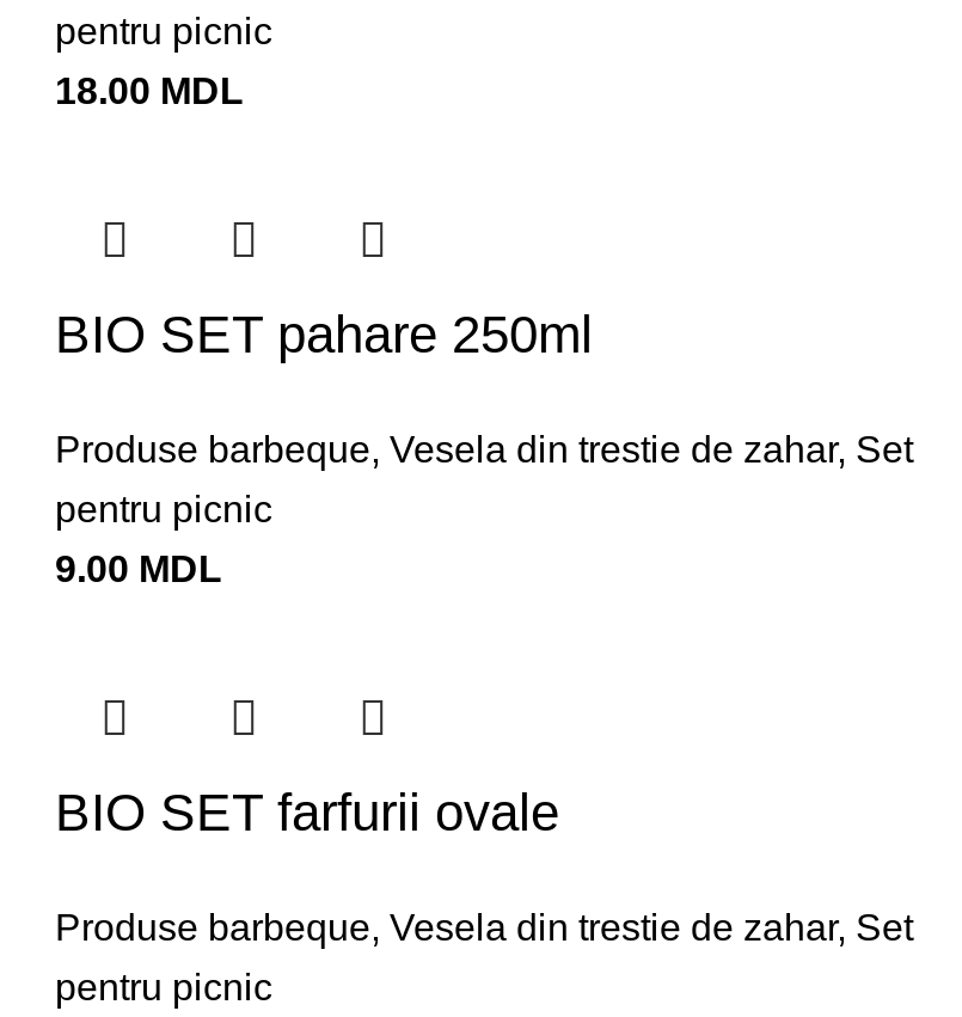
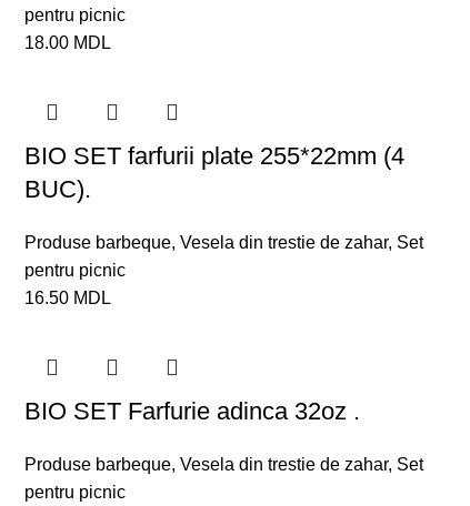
- BIO SET pahare 250ml
+ BIO SET farfurii plate 255*22mm (4
+ BUC).

- 9.00 MDL
+ 16.50 MDL

- BIO SET farfurii ovale
+ BIO SET Farfurie adinca 32oz .
